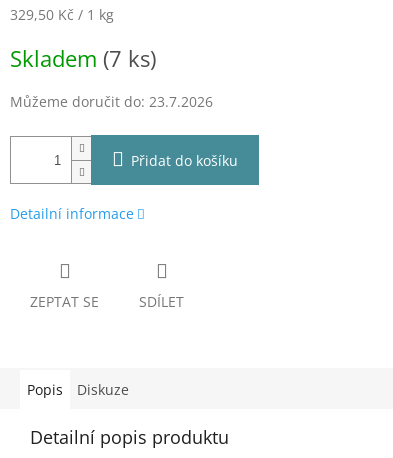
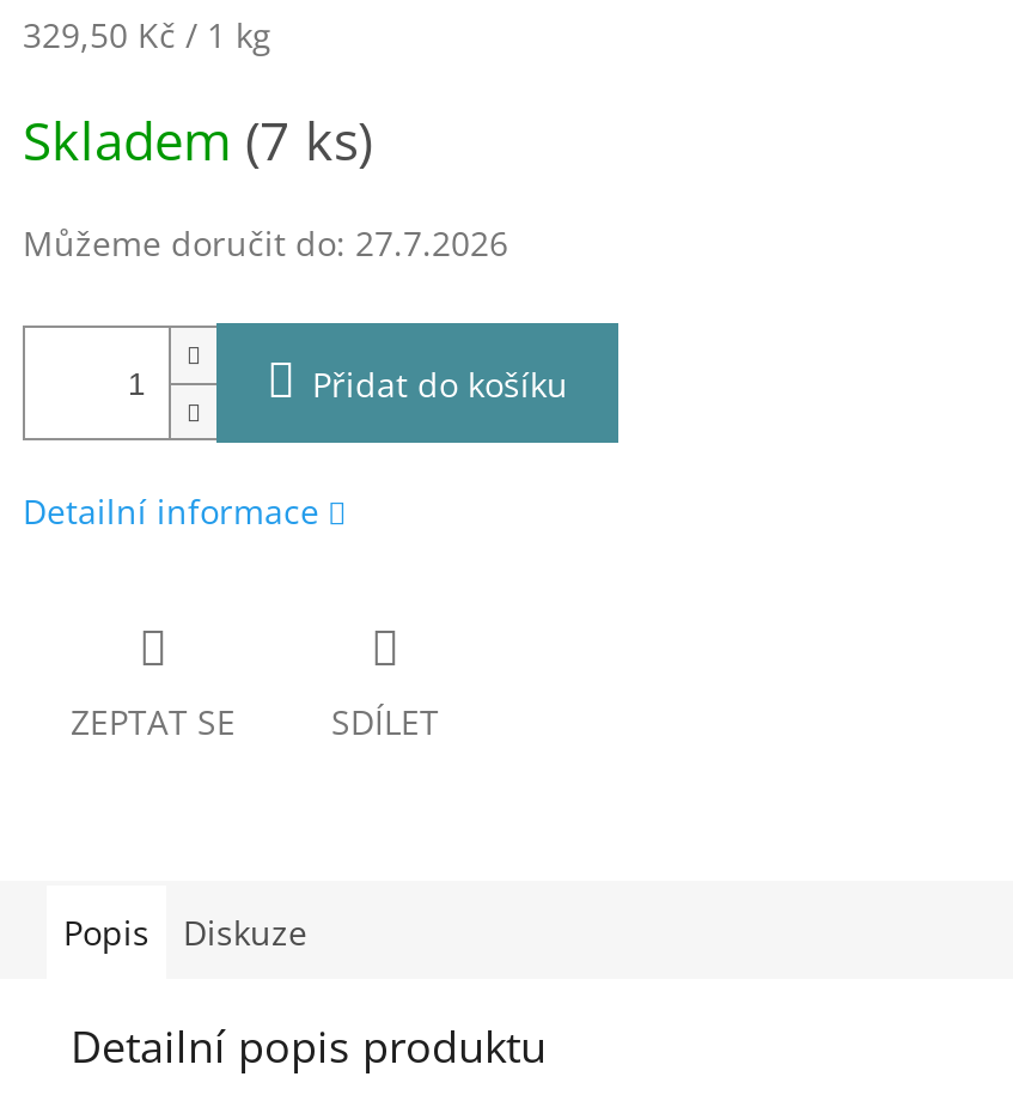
- Můžeme doručit do: 23.7.2026
+ Můžeme doručit do: 27.7.2026
